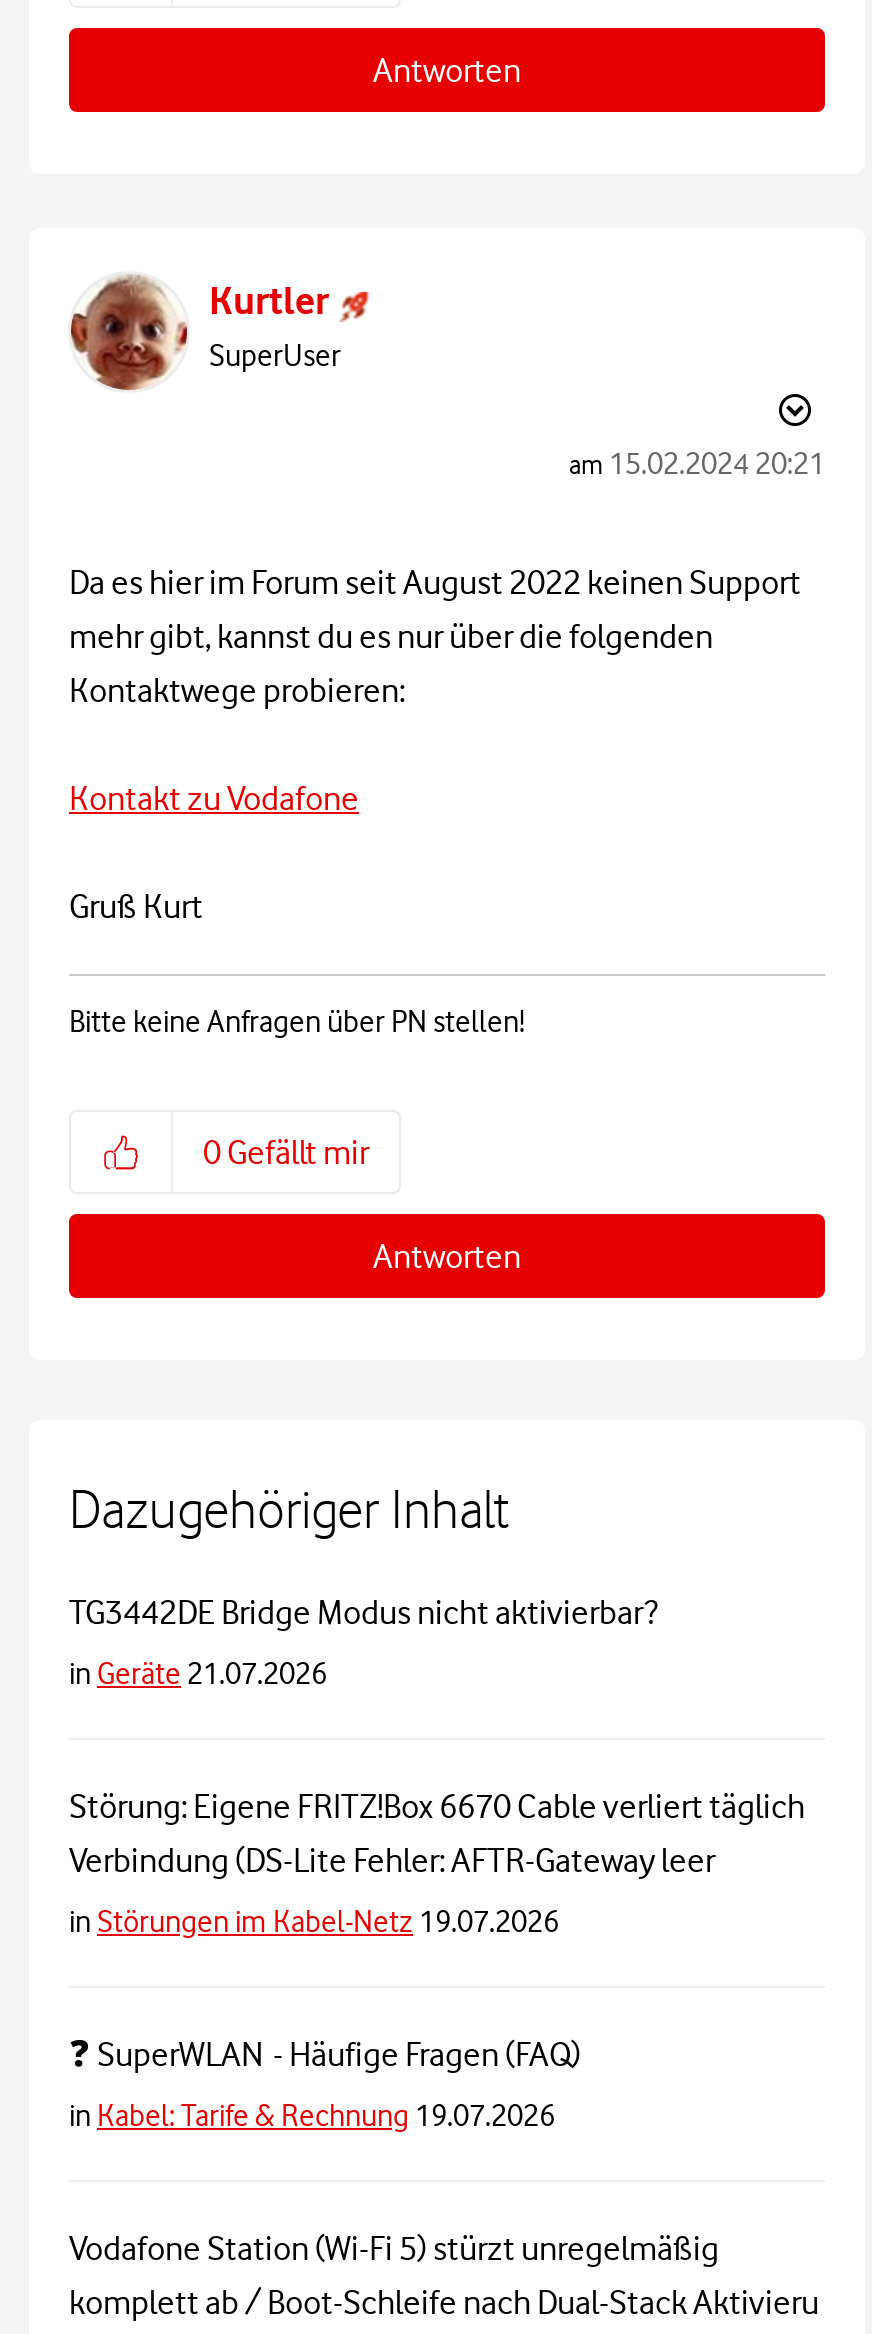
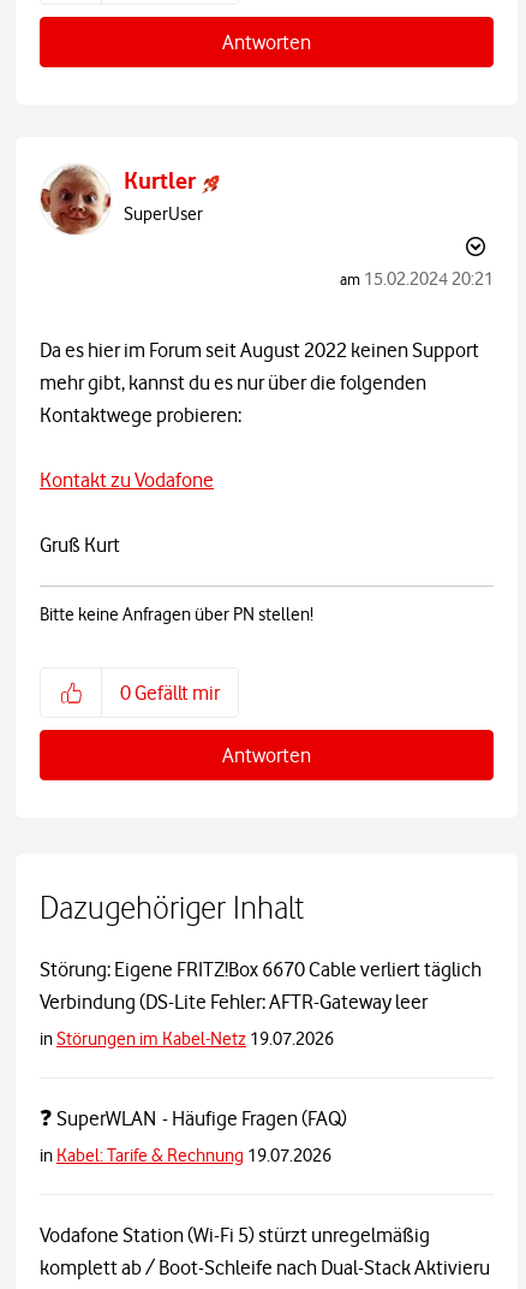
- TG3442DE Bridge Modus nicht aktivierbar?
- in Geräte 21.07.2026
